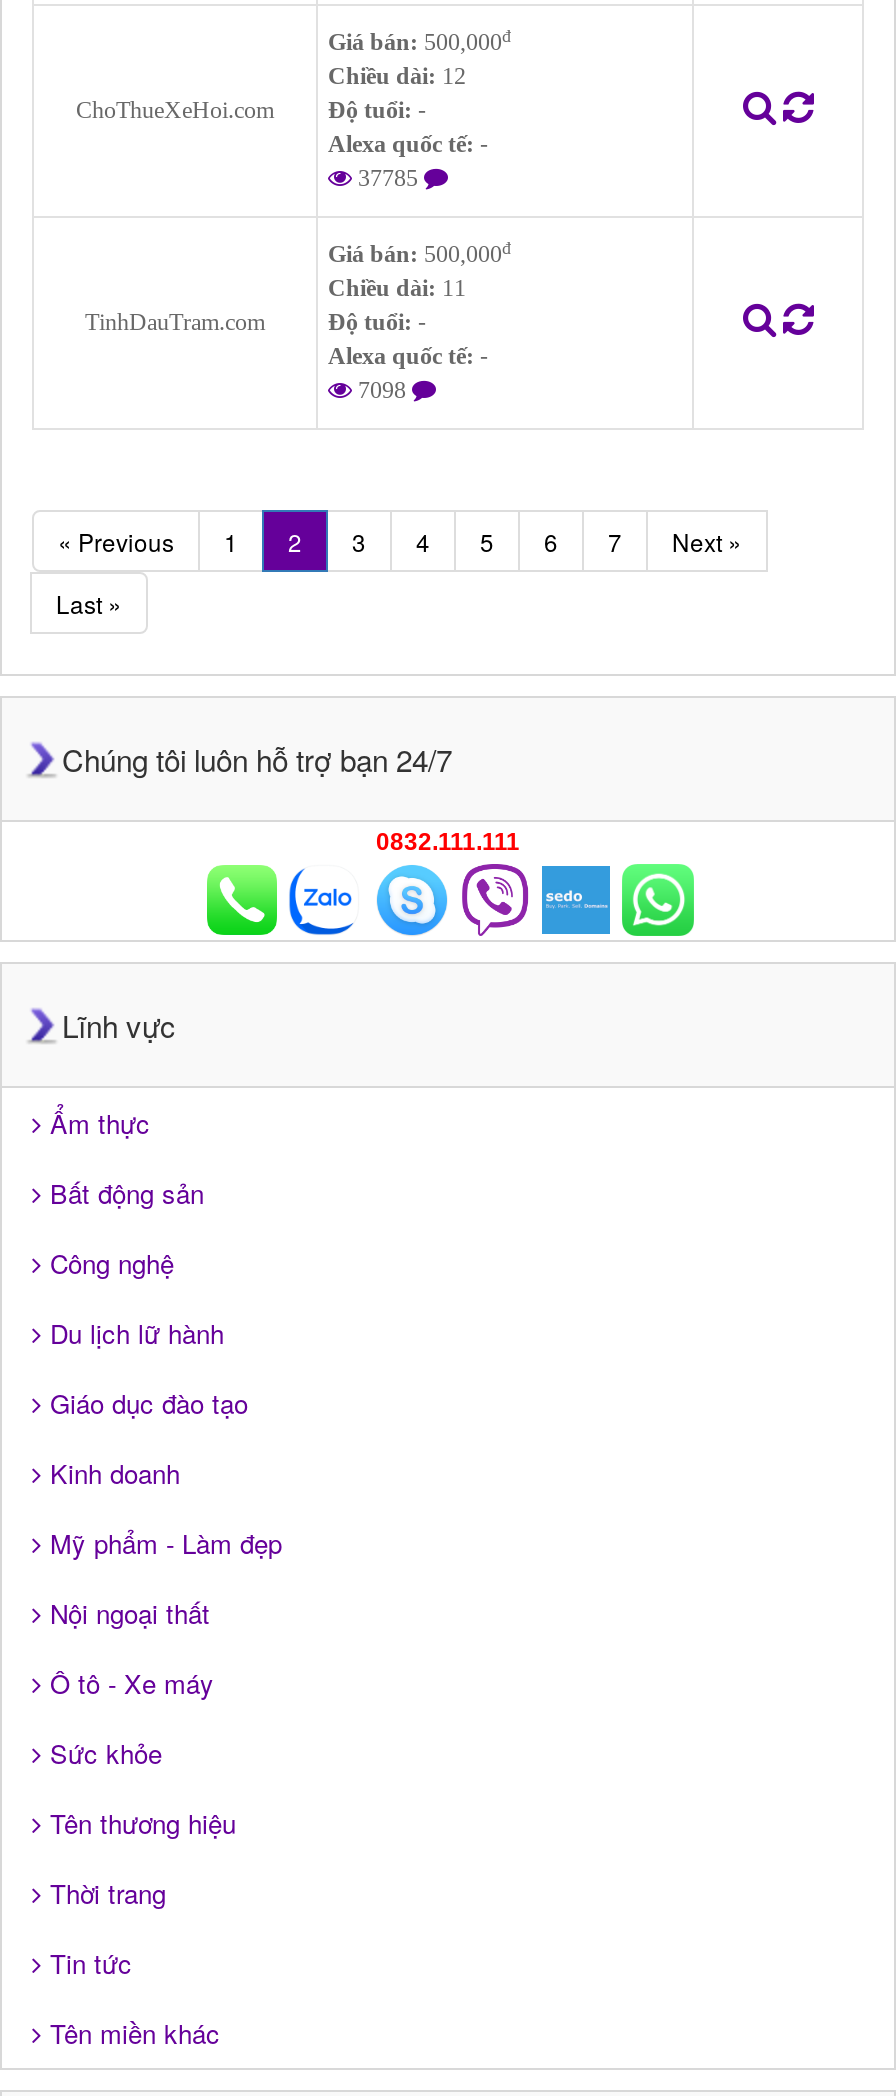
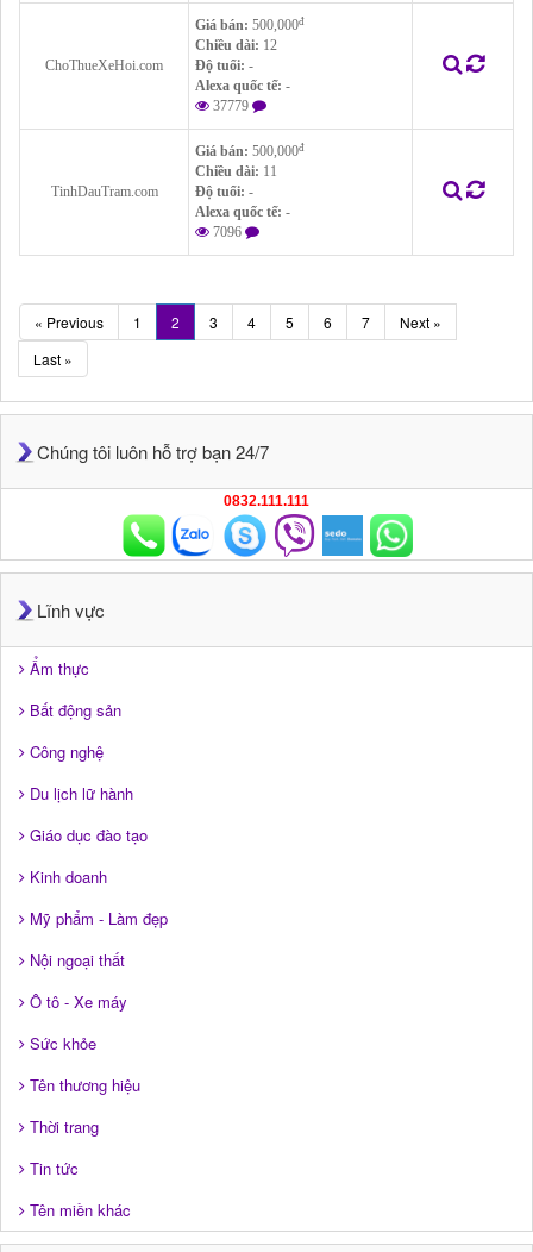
- 37785
+ 37779

- 7098
+ 7096
